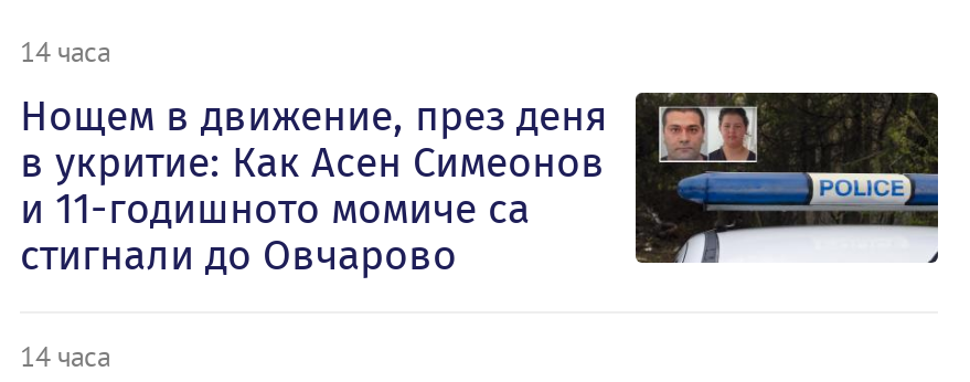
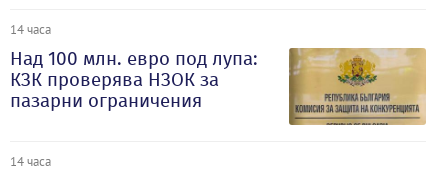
- [image]
- Нощем в движение, през деня
- в укритие: Как Асен Симеонов
- и 11-годишното момиче са
- стигнали до Овчарово
+ [image]
+ Над 100 млн. евро под лупа:
+ КЗК проверява НЗОК за
+ пазарни ограничения
